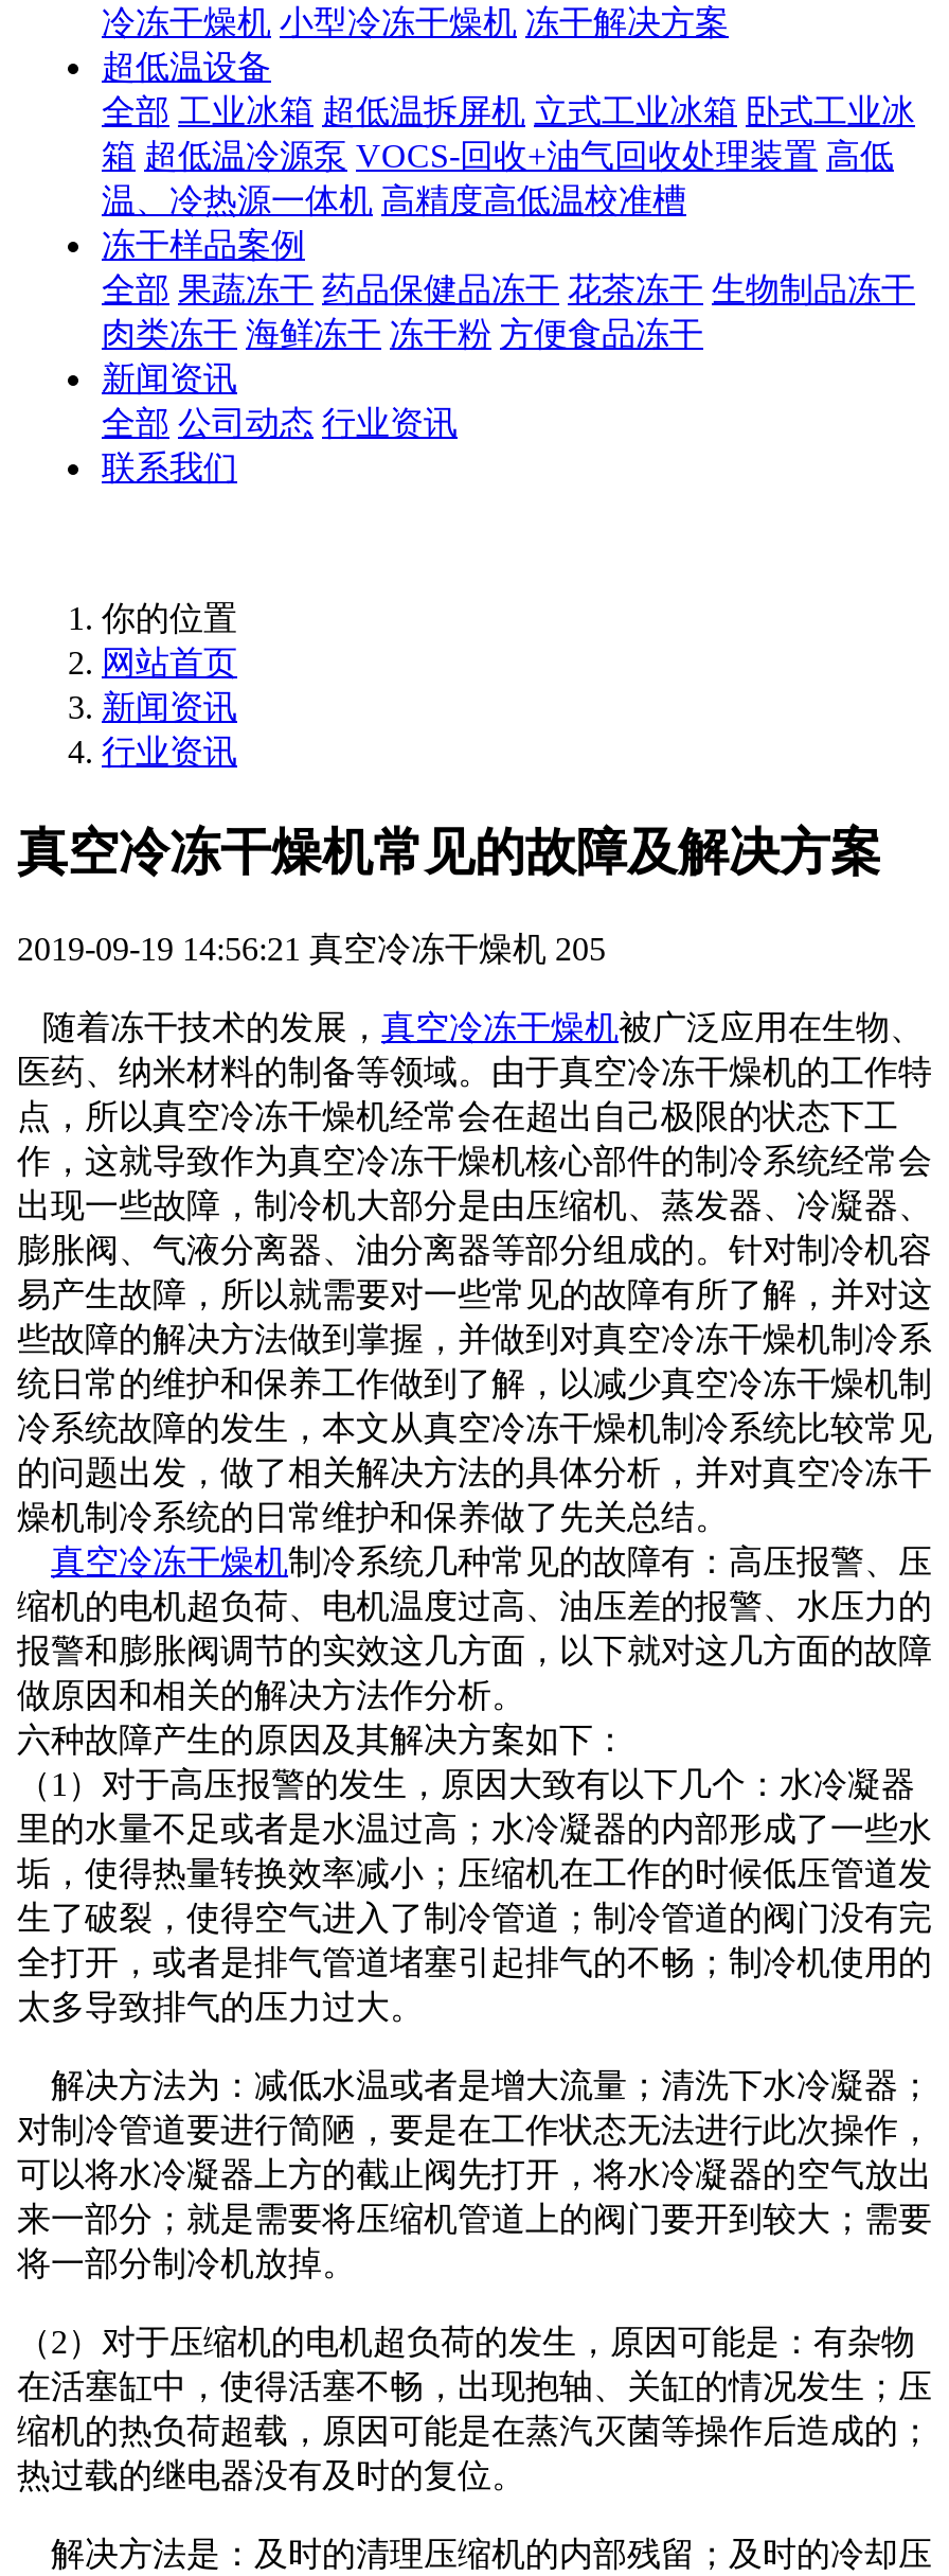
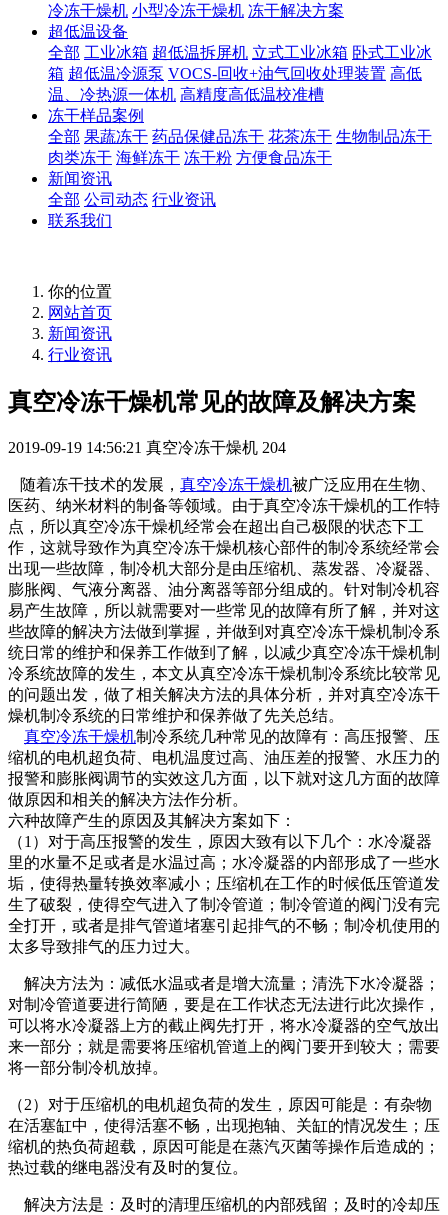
- 2019-09-19 14:56:21 真空冷冻干燥机 205
+ 2019-09-19 14:56:21 真空冷冻干燥机 204
